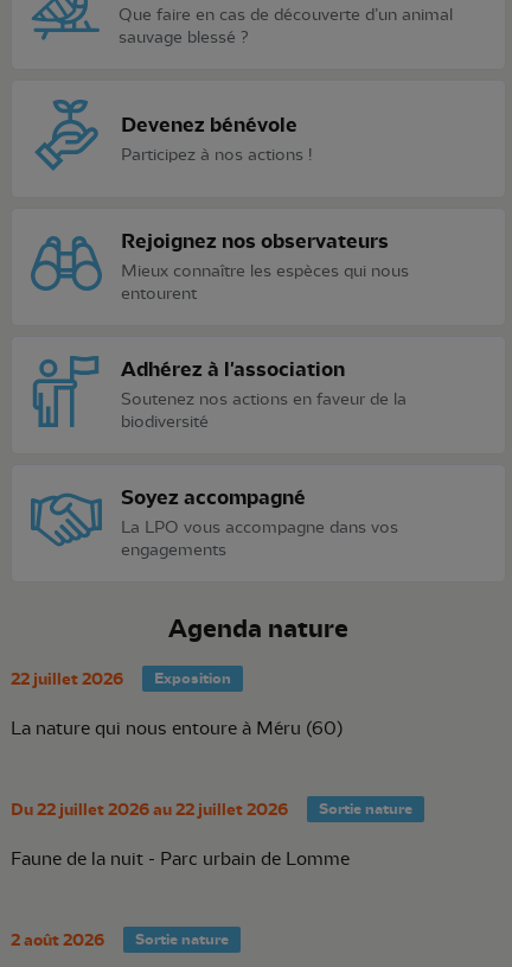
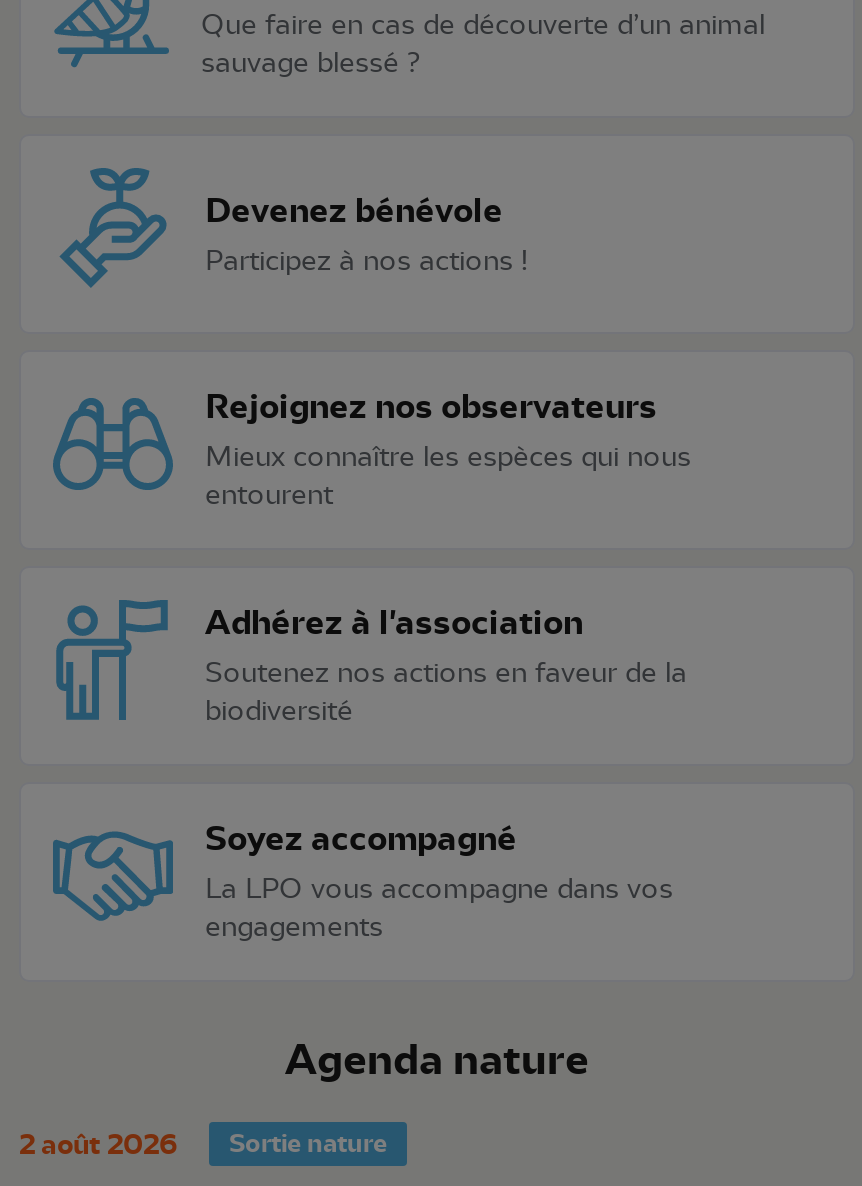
- 22 juillet 2026
- Exposition
- La nature qui nous entoure à Méru (60)

- Du 22 juillet 2026 au 22 juillet 2026
- Sortie nature
- Faune de la nuit - Parc urbain de Lomme
